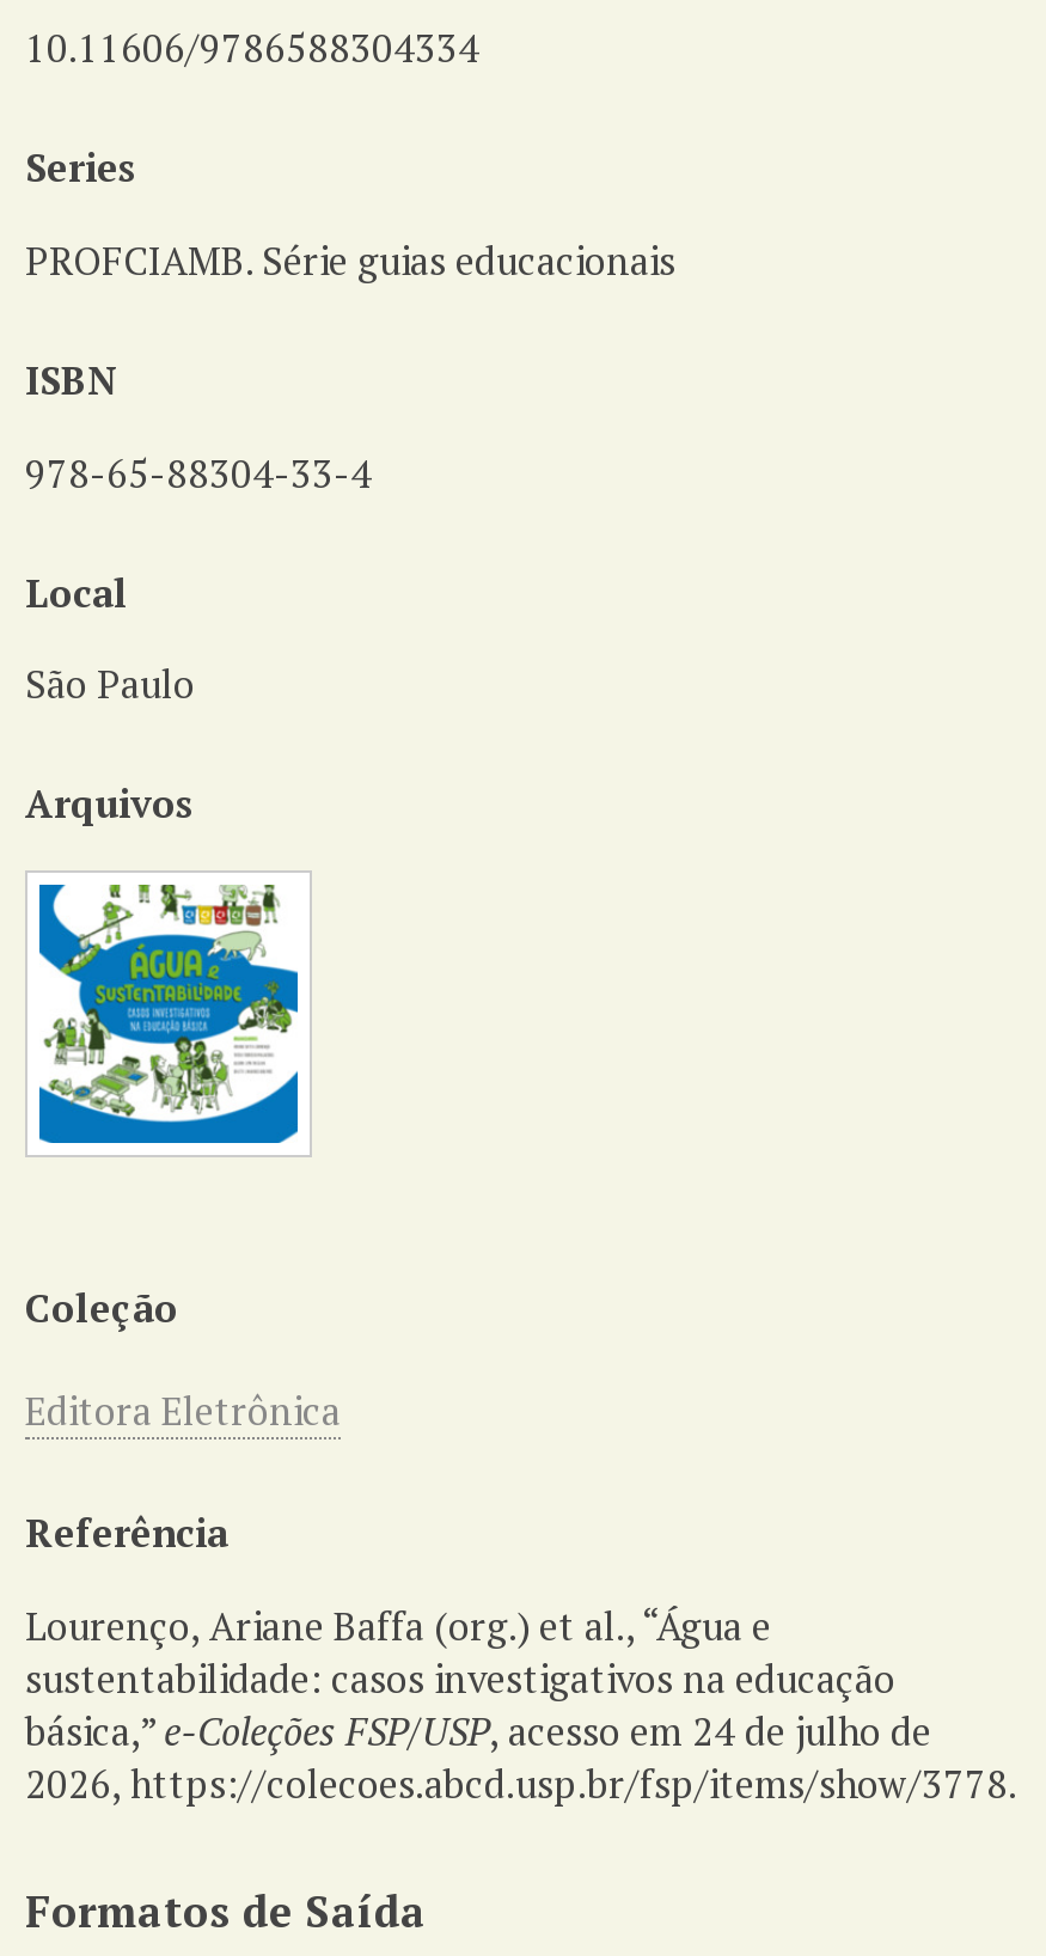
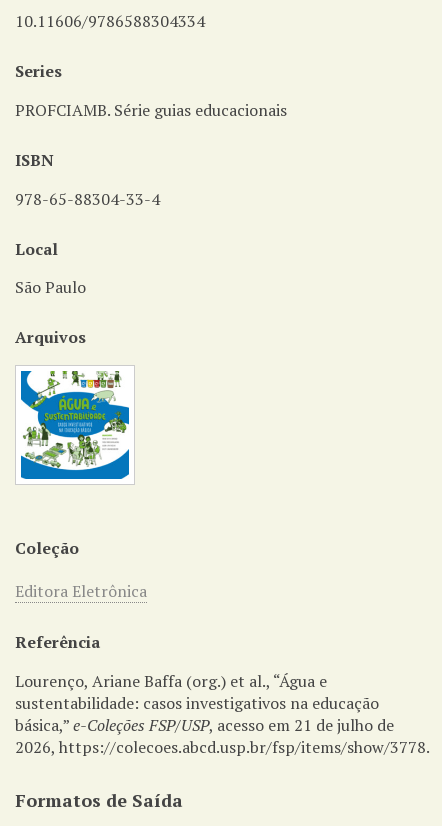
- básica,” e-Coleções FSP/USP, acesso em 24 de julho de
+ básica,” e-Coleções FSP/USP, acesso em 21 de julho de
